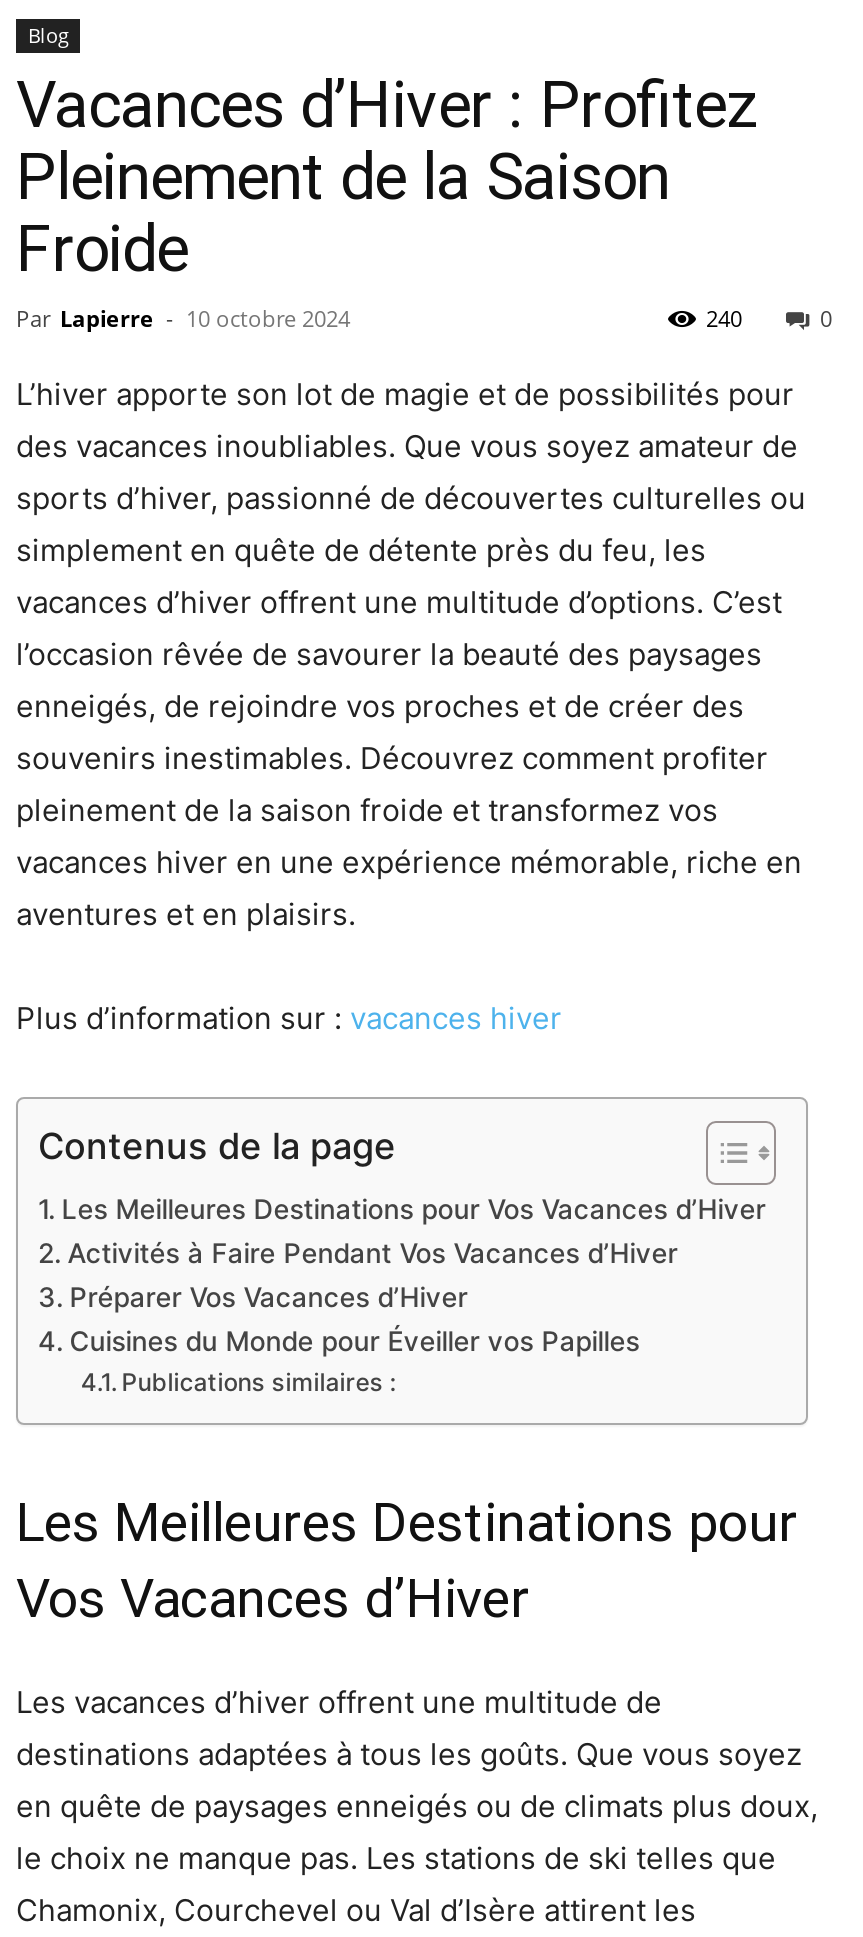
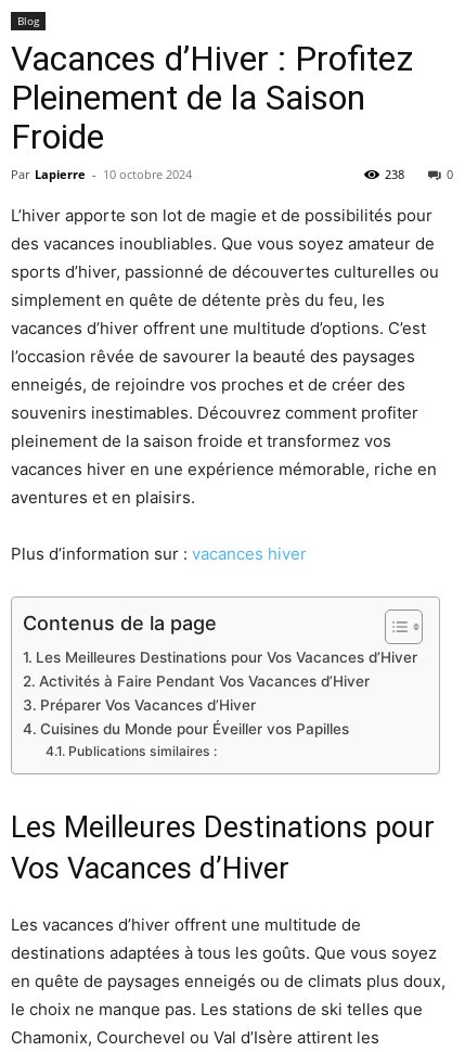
- 240
+ 238
